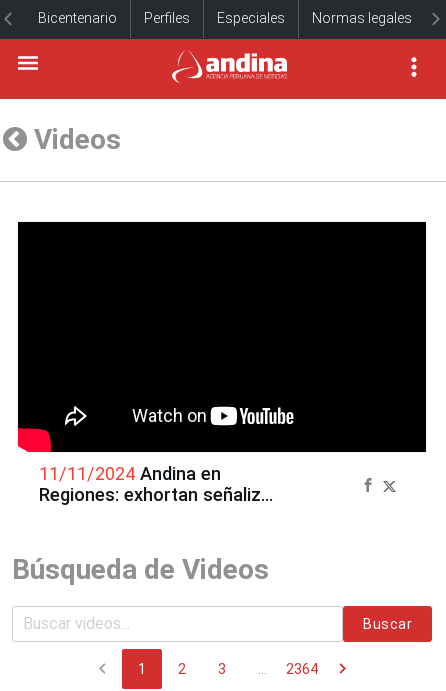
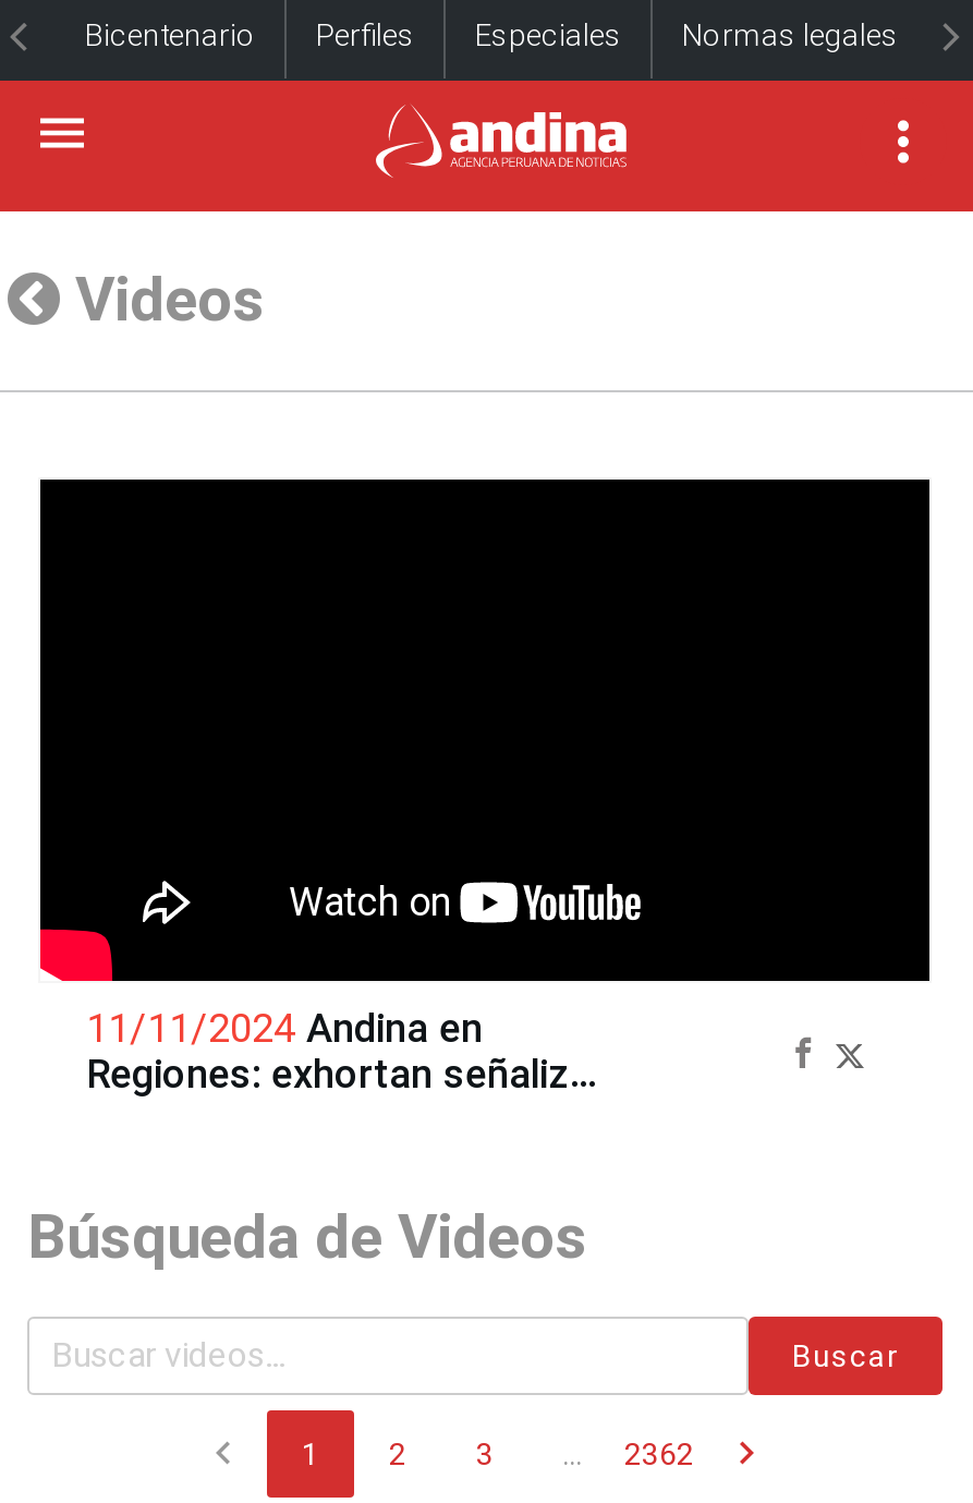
- 2364
+ 2362
